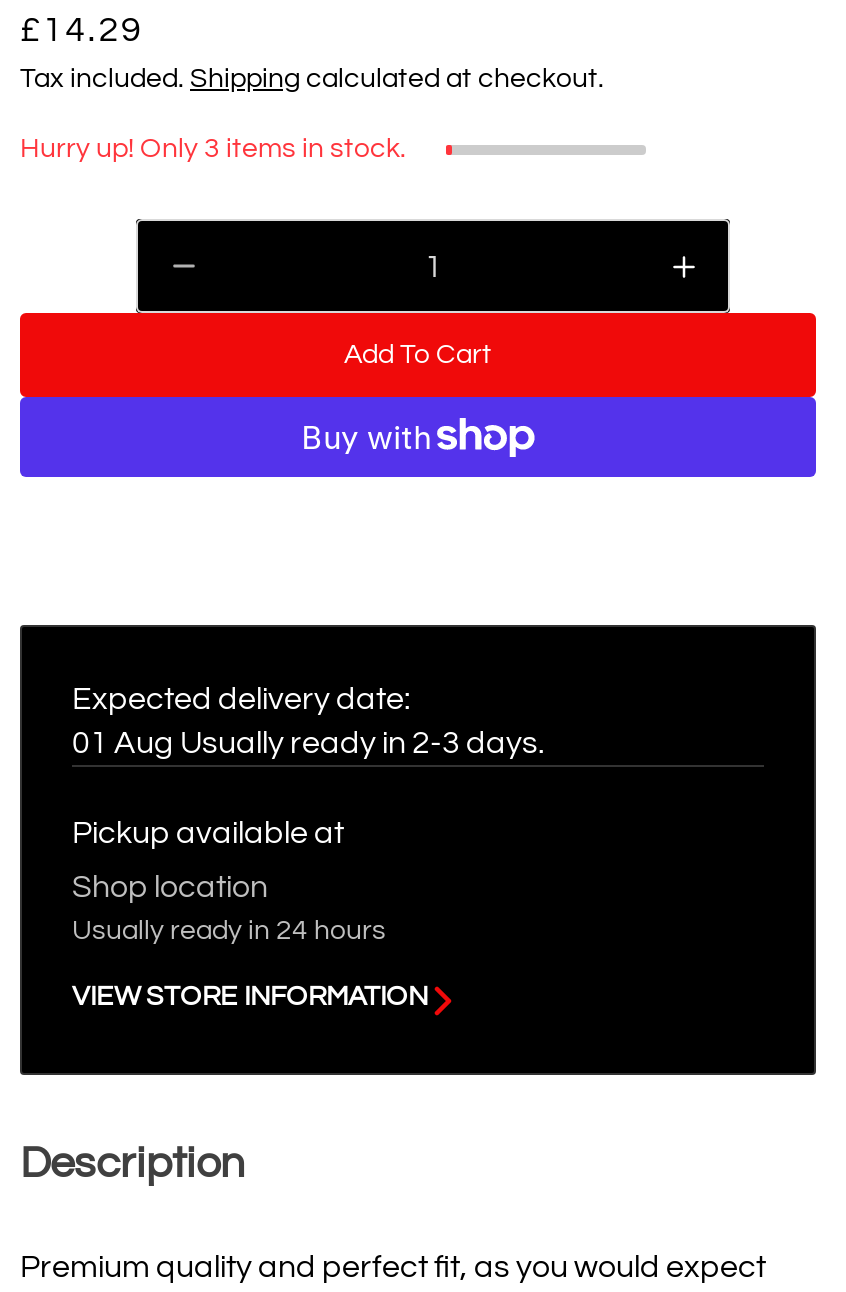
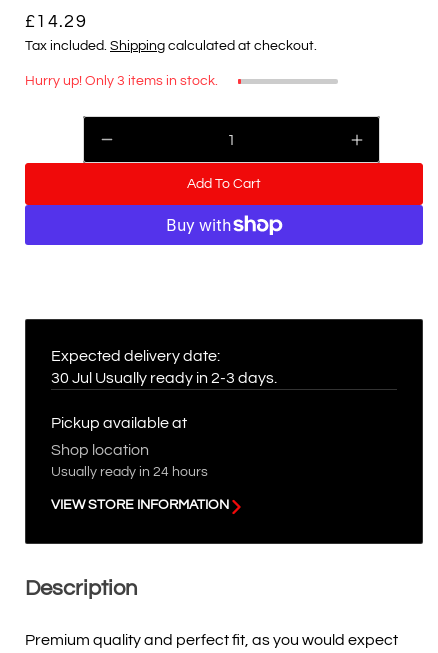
- 01 Aug Usually ready in 2-3 days.
+ 30 Jul Usually ready in 2-3 days.
